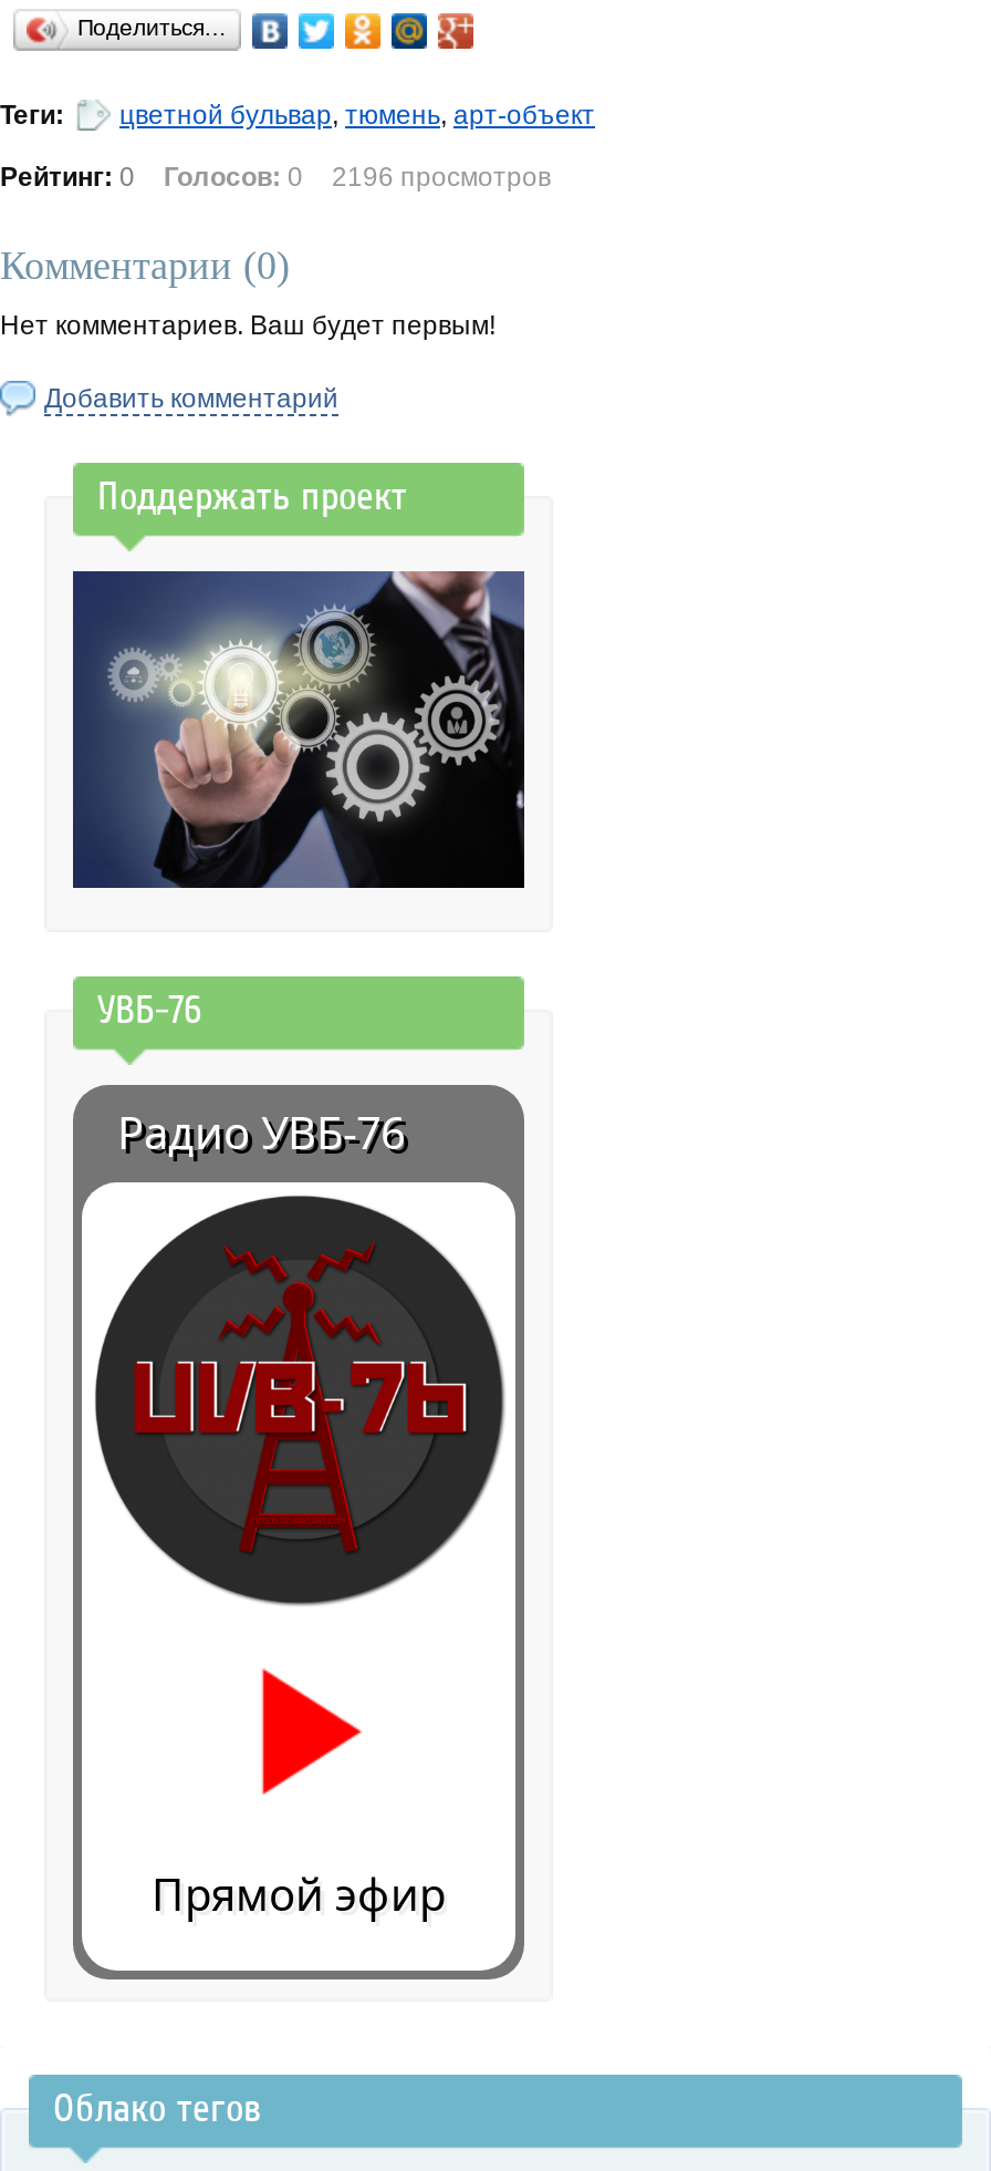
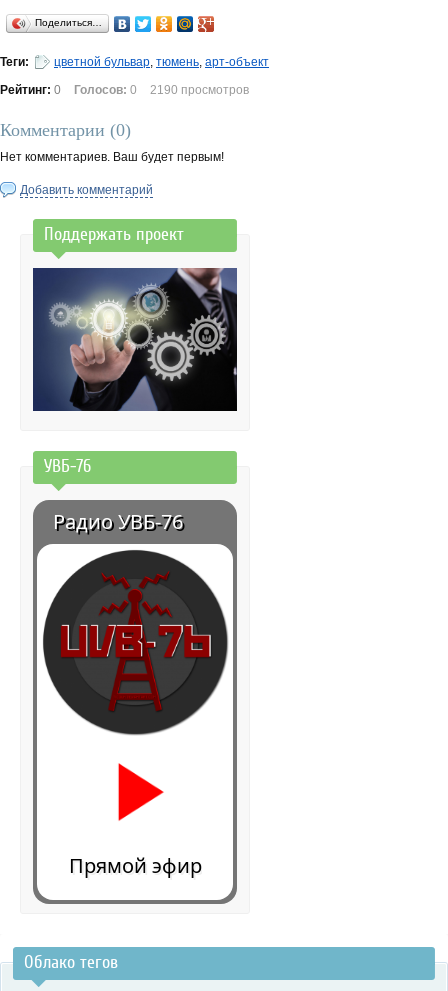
- Рейтинг: 0 Голосов: 0 2196 просмотров
+ Рейтинг: 0 Голосов: 0 2190 просмотров
